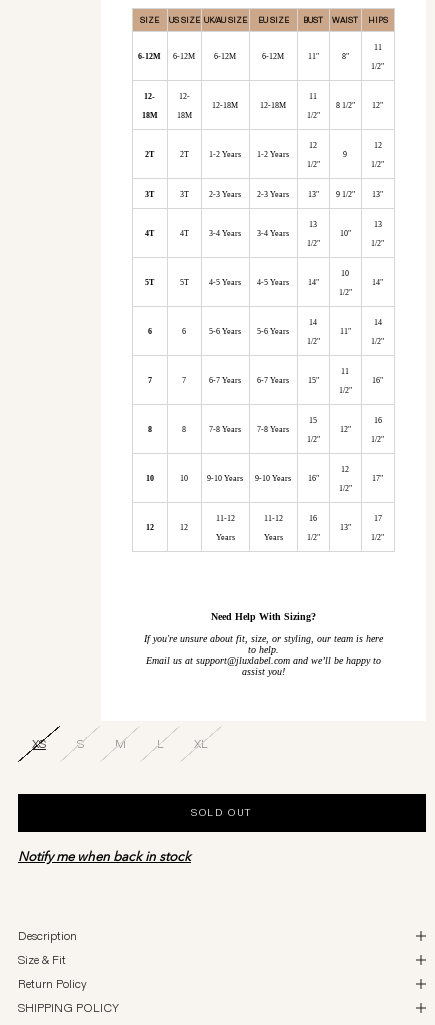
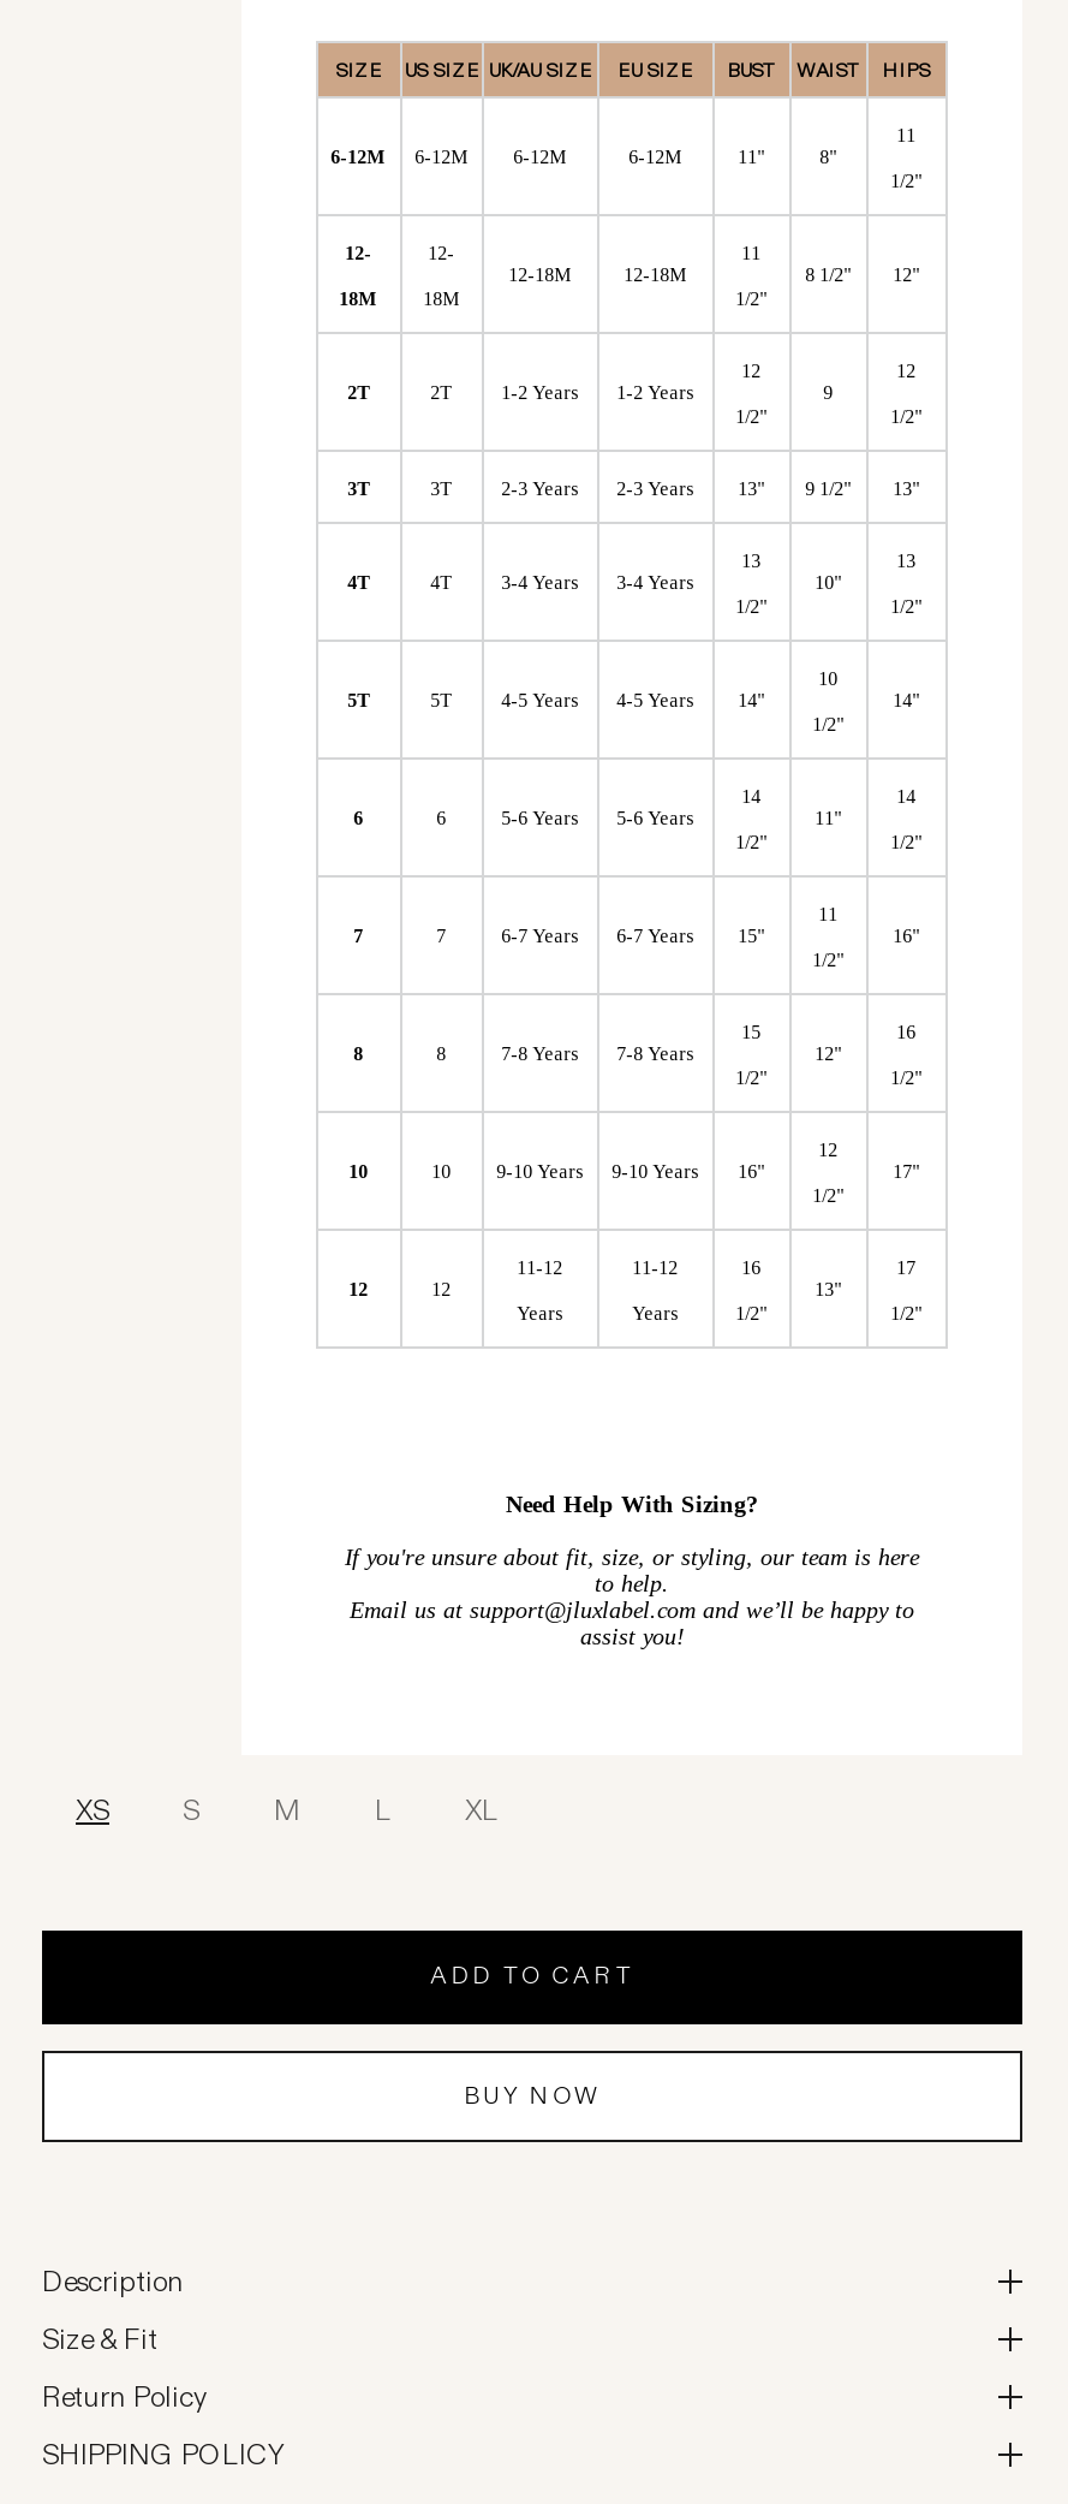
- SOLD OUT
+ ADD TO CART

- Notify me when back in stock
+ BUY NOW
